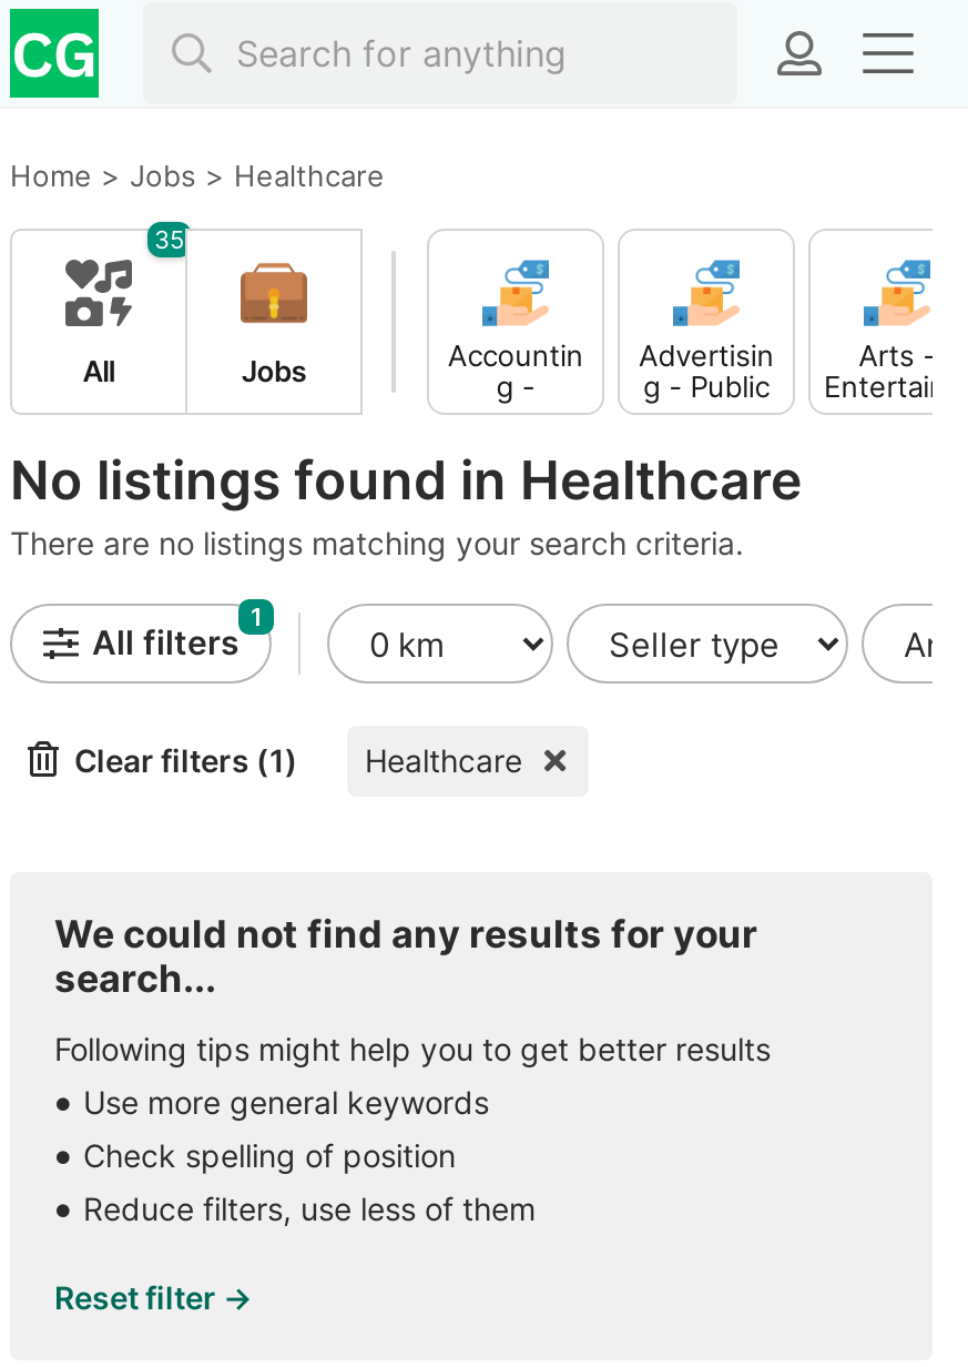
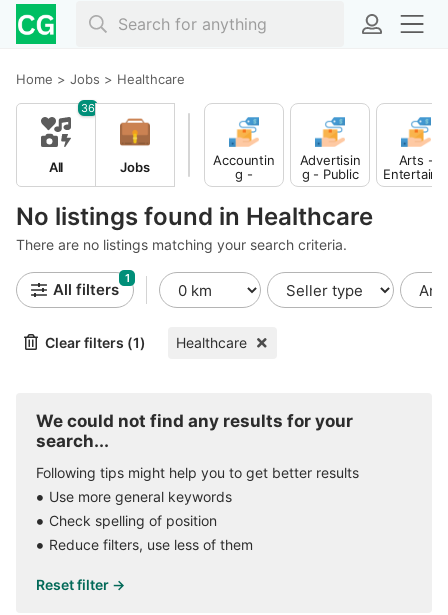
- 35
+ 36
